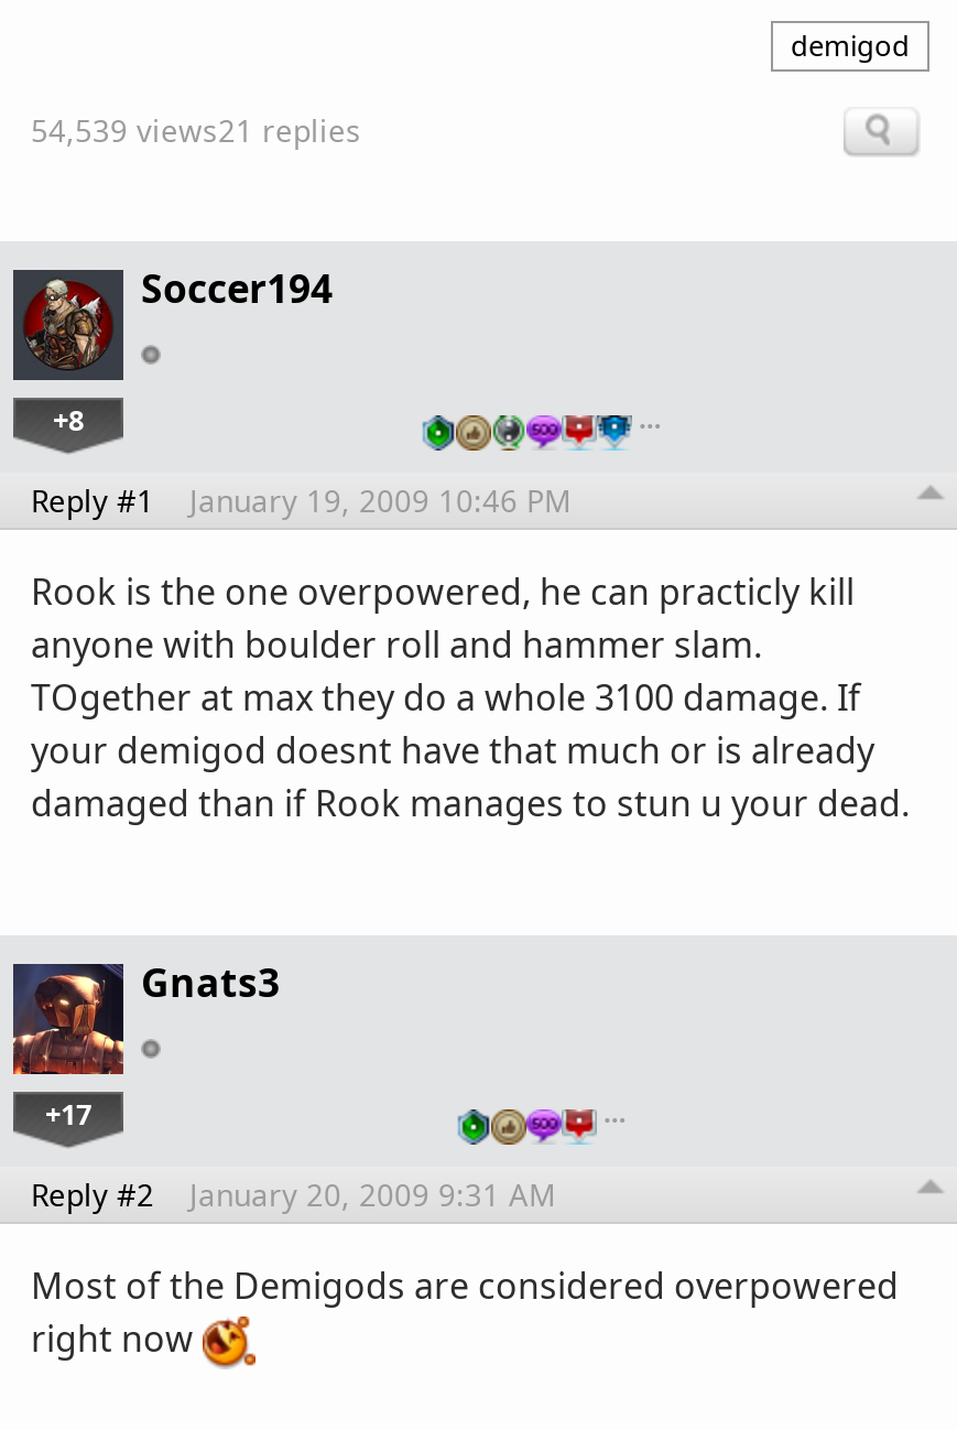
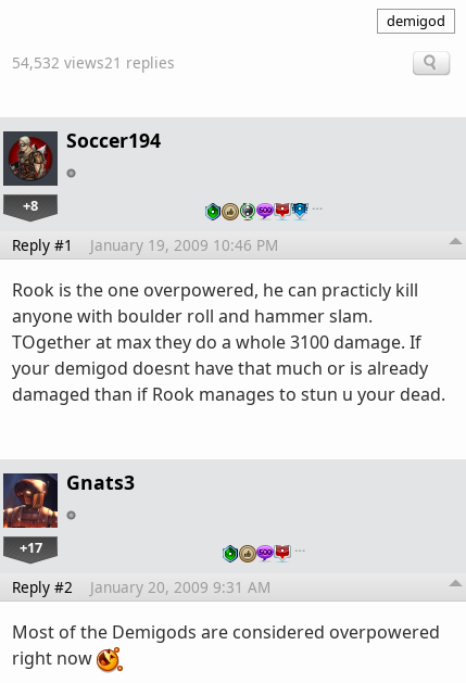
- 54,539 views21 replies
+ 54,532 views21 replies
